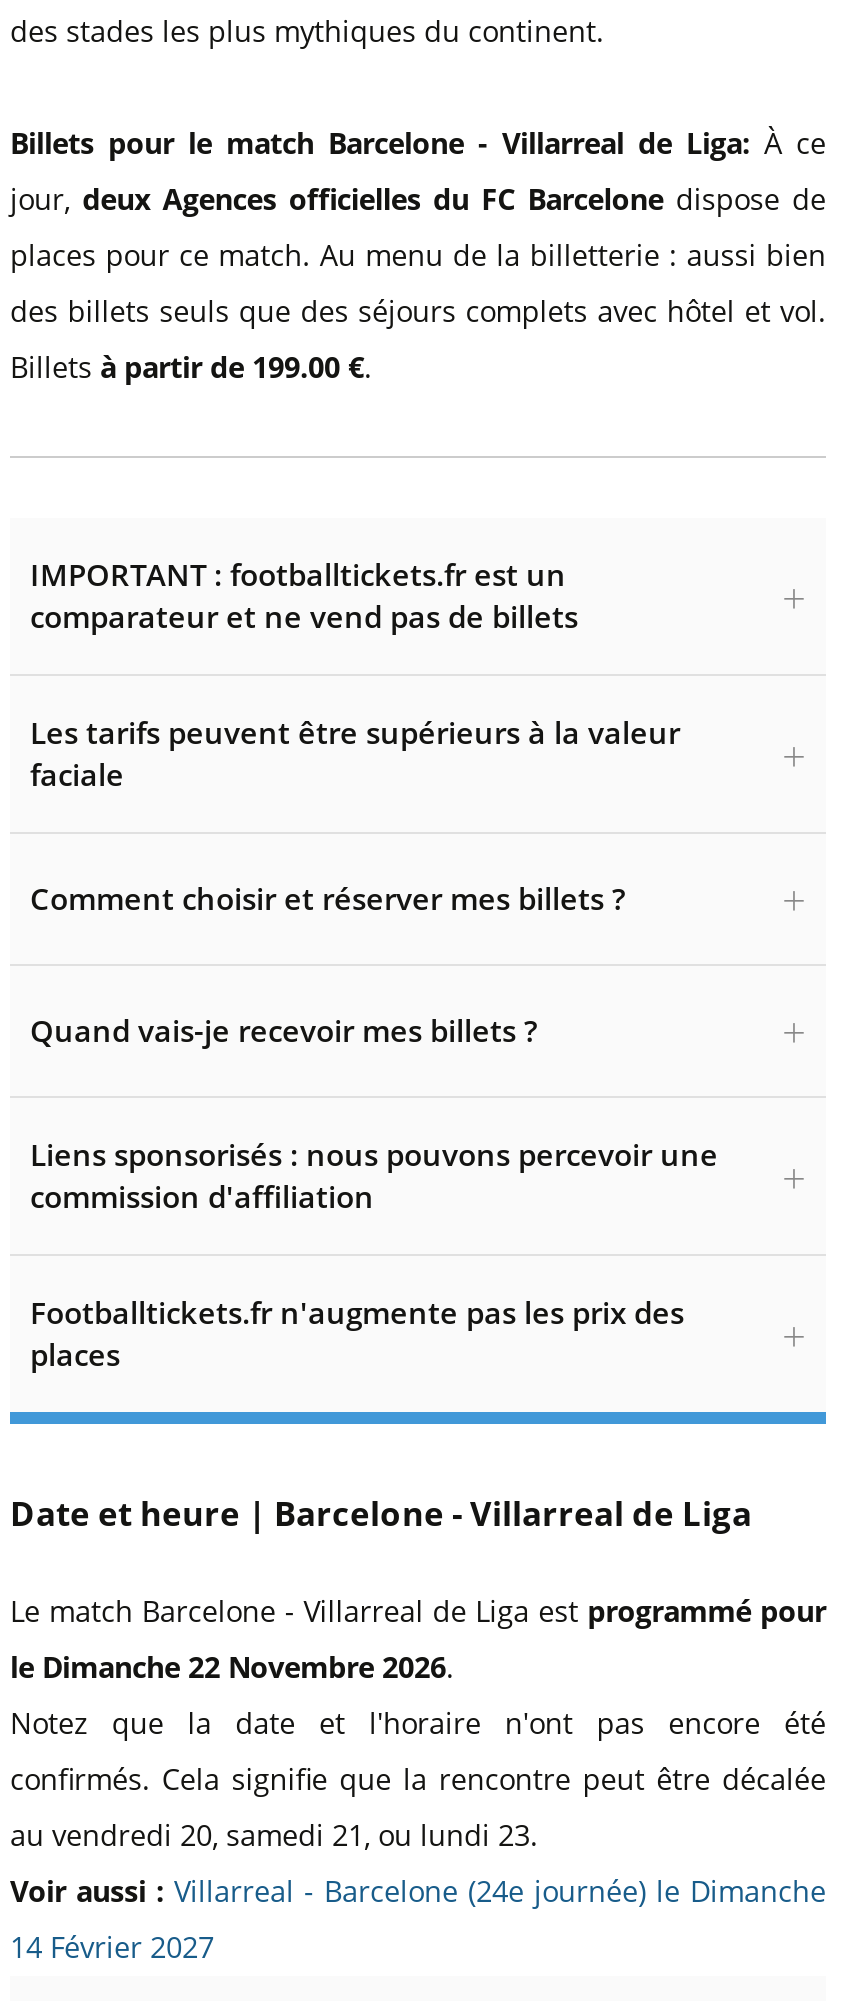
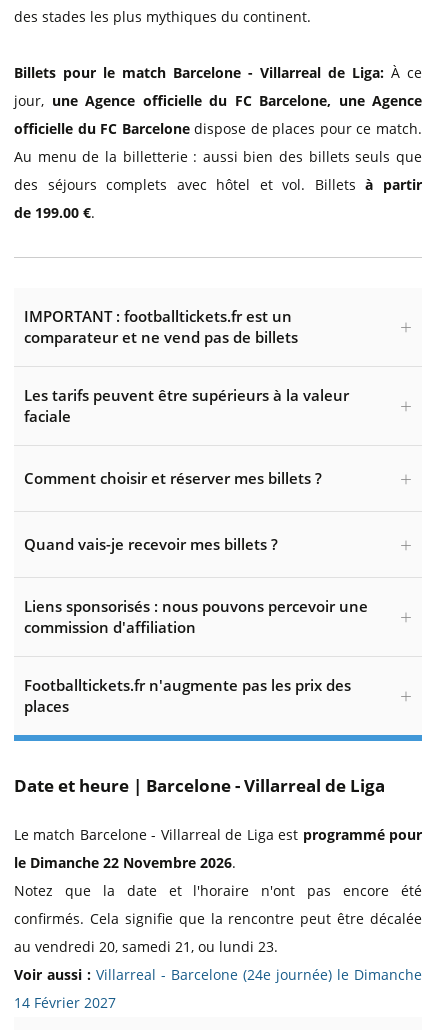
- jour, deux Agences officielles du FC Barcelone dispose de
- places pour ce match. Au menu de la billetterie : aussi bien
- des billets seuls que des séjours complets avec hôtel et vol.
- Billets à partir de 199.00 €.
+ jour, une Agence officielle du FC Barcelone, une Agence
+ officielle du FC Barcelone dispose de places pour ce match.
+ Au menu de la billetterie : aussi bien des billets seuls que
+ des séjours complets avec hôtel et vol. Billets à partir
+ de 199.00 €.
